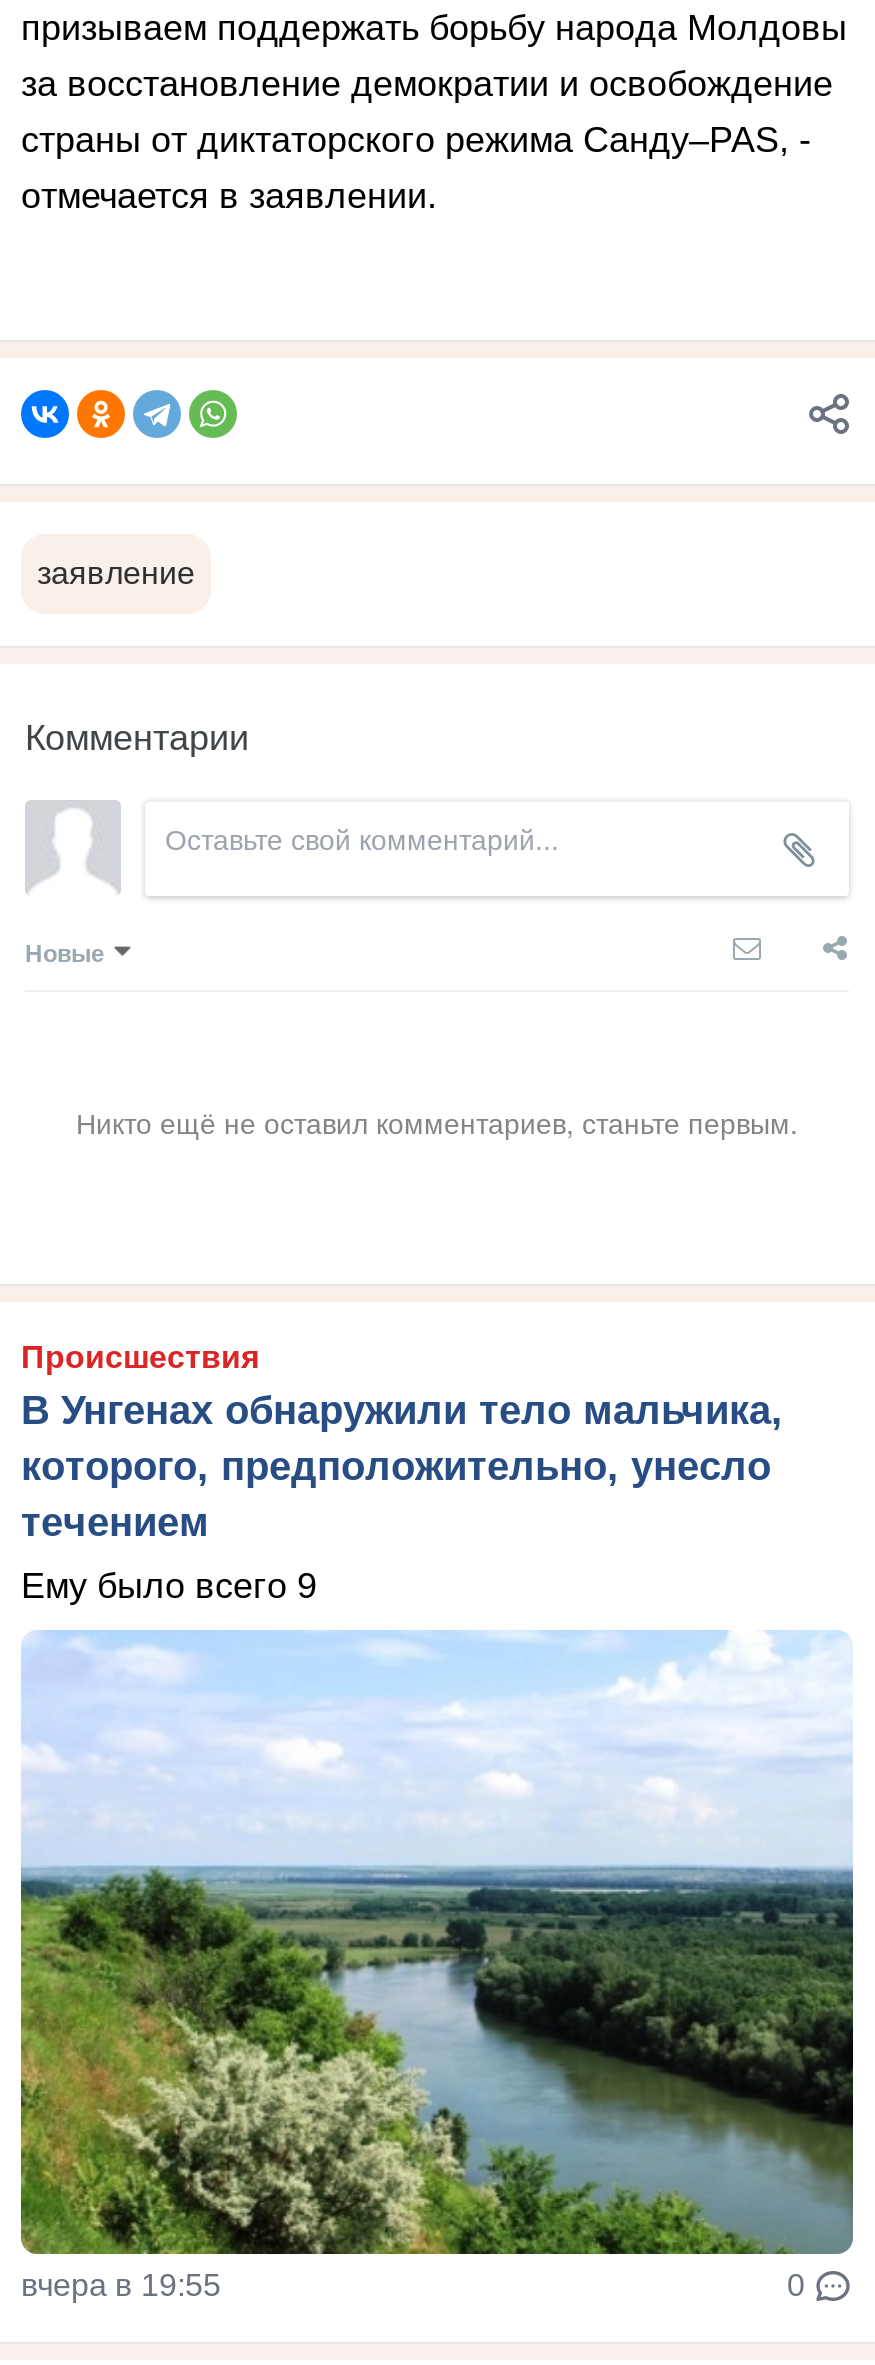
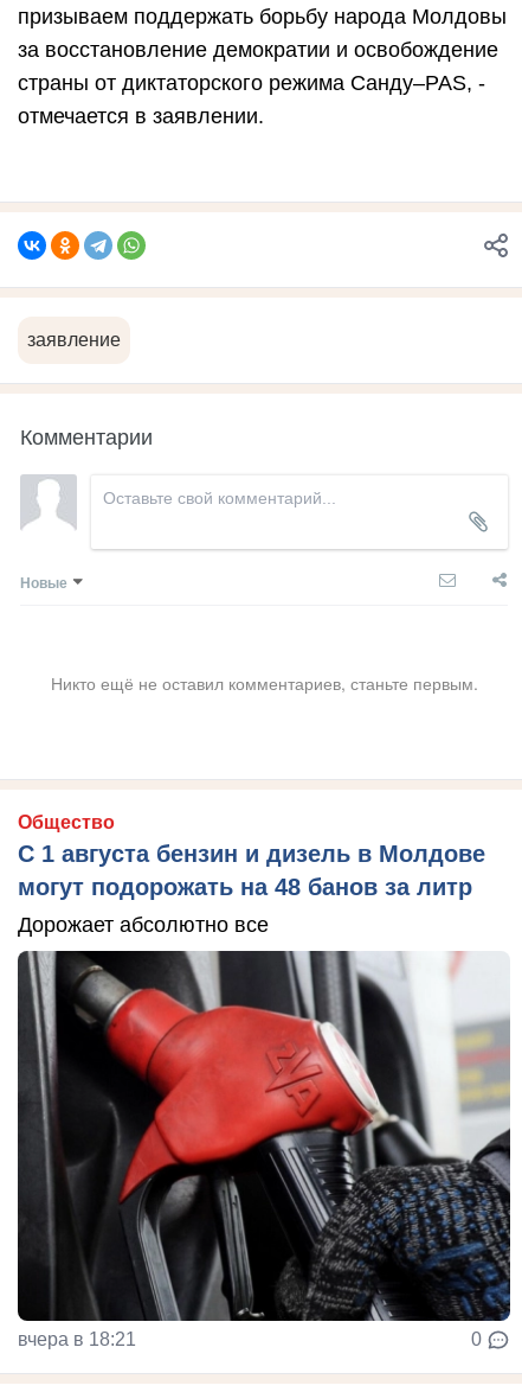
- Происшествия
- В Унгенах обнаружили тело мальчика,
- которого, предположительно, унесло
- течением
+ Общество
+ С 1 августа бензин и дизель в Молдове
+ могут подорожать на 48 банов за литр

- Ему было всего 9
+ Дорожает абсолютно все

- [image]
- вчера в 19:55
+ [image]
+ вчера в 18:21
